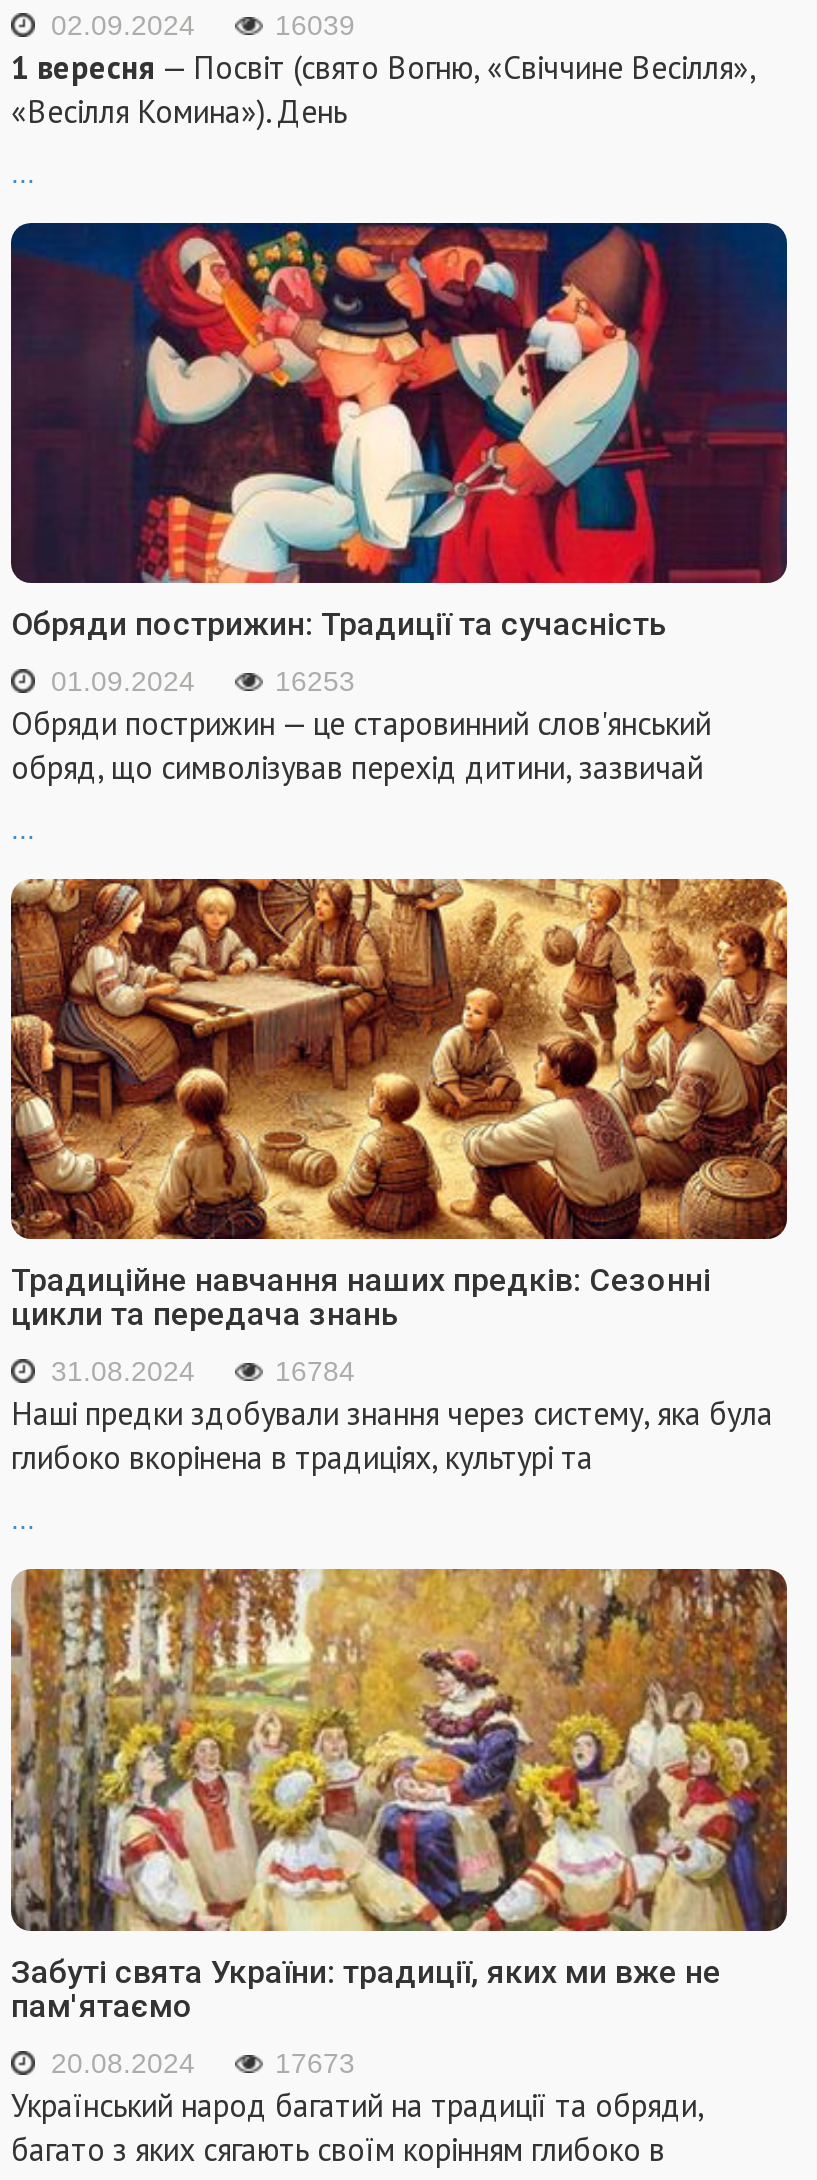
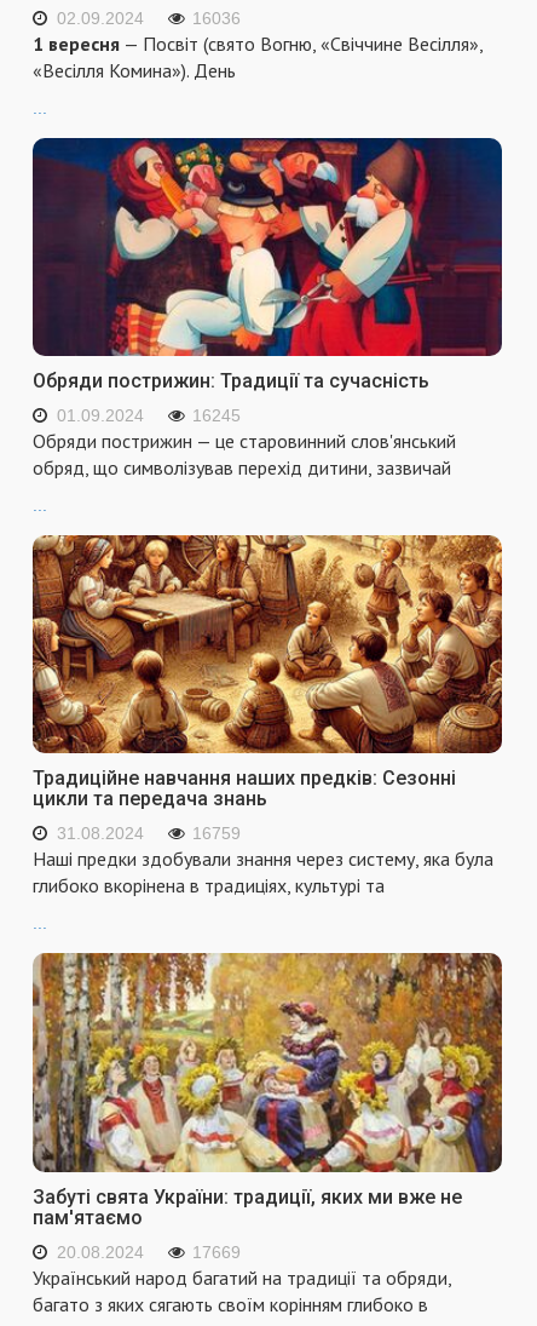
- 16039
+ 16036

- 16253
+ 16245

- 16784
+ 16759

- 17673
+ 17669
